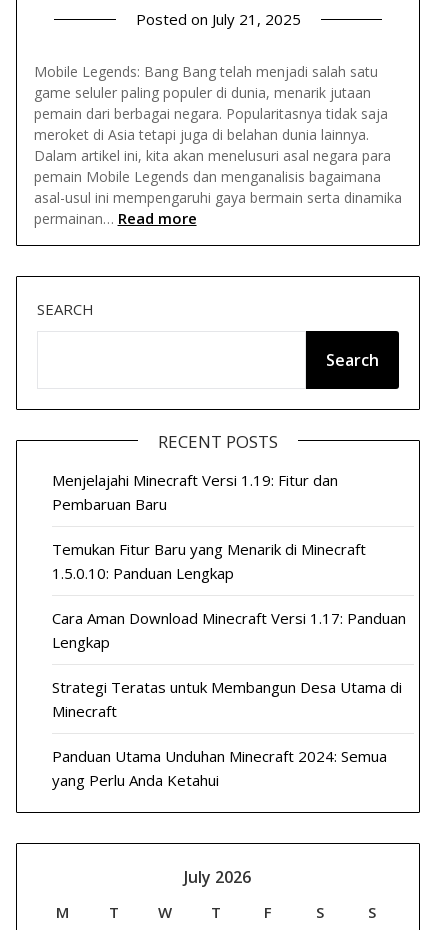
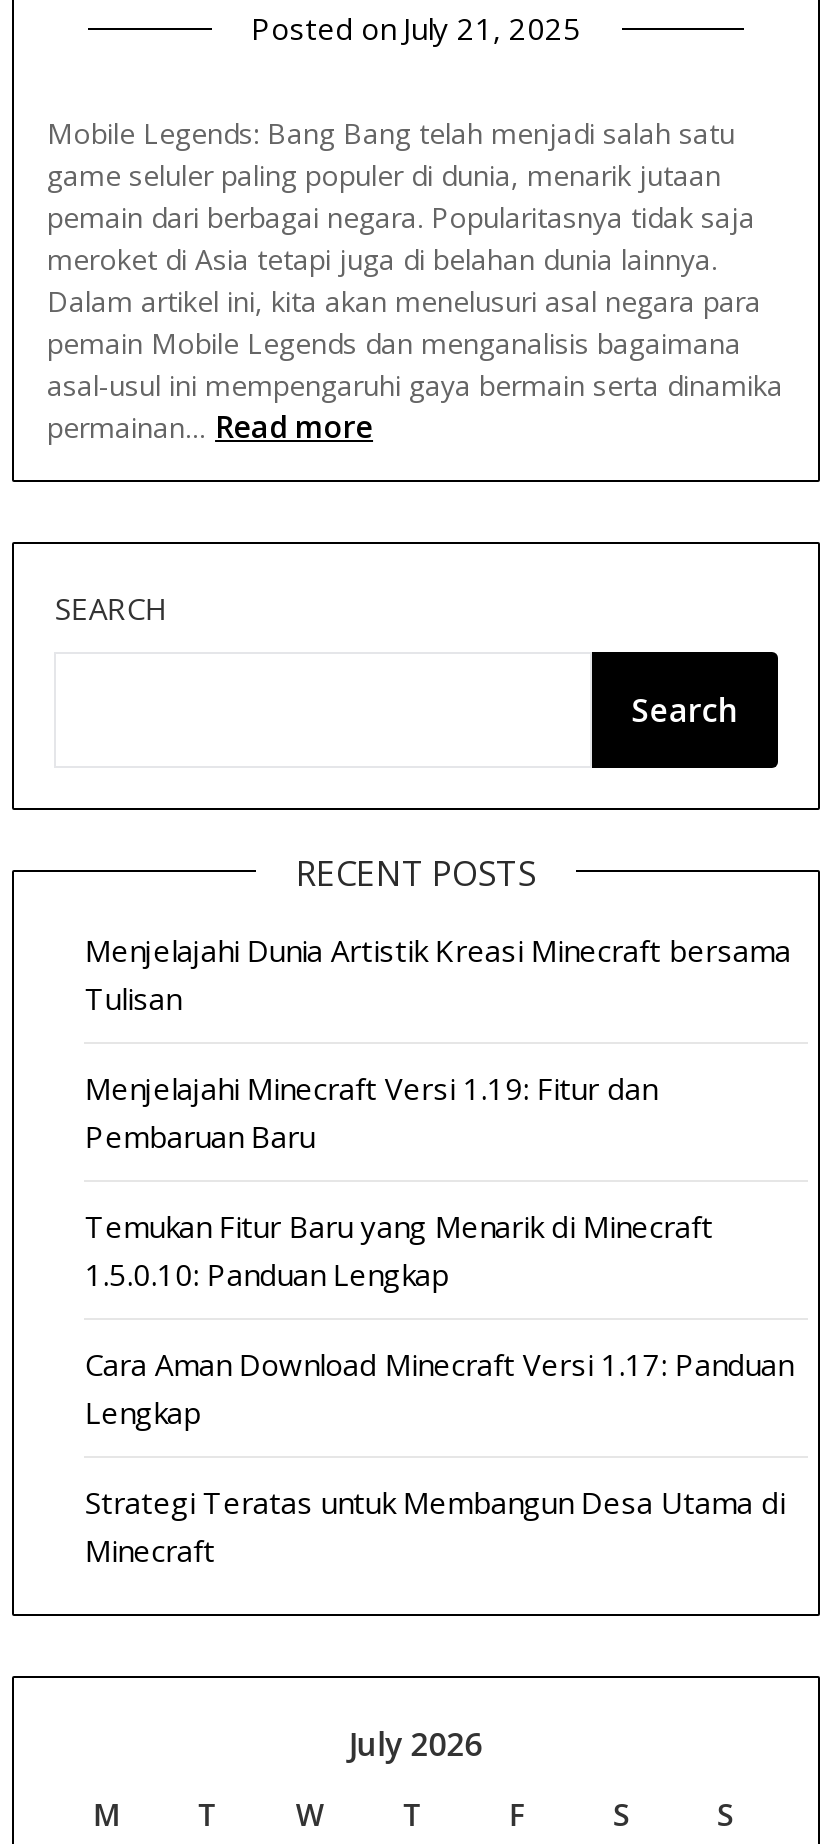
+ Menjelajahi Dunia Artistik Kreasi Minecraft bersama
+ Tulisan

moved down: Menjelajahi Minecraft Versi 1.19: Fitur dan | Pembaruan Baru | Temukan Fitur Baru yang Menarik di Minecraft | 1.5.0.10: Panduan Lengkap | Cara Aman Download Minecraft Versi 1.17: Panduan | Lengkap | Strategi Teratas untuk Membangun Desa Utama di | Minecraft

- Panduan Utama Unduhan Minecraft 2024: Semua
- yang Perlu Anda Ketahui
